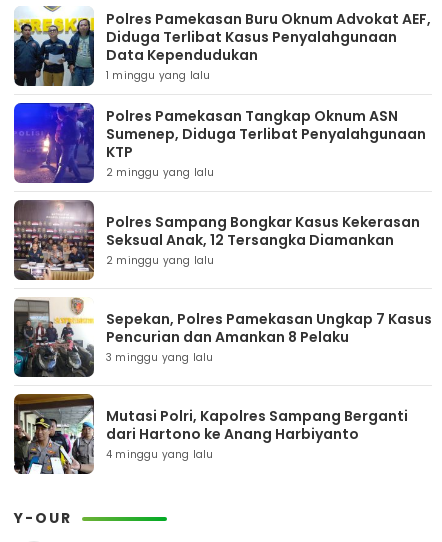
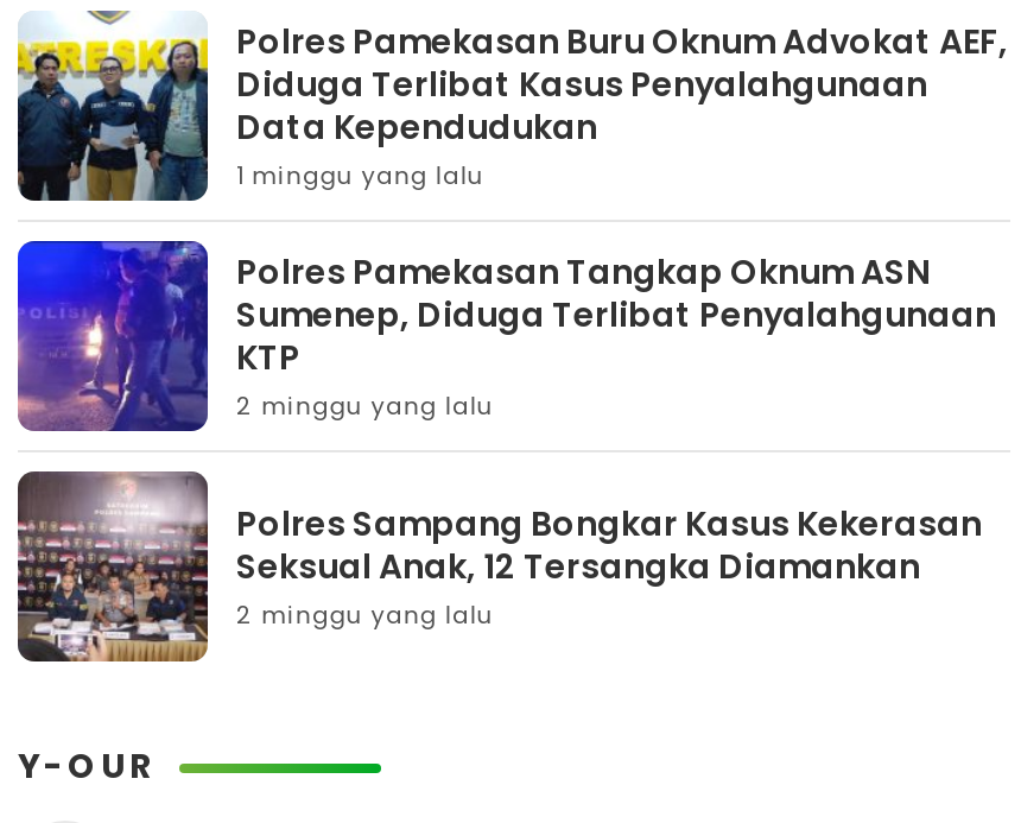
- [image]
- Sepekan, Polres Pamekasan Ungkap 7 Kasus
- Pencurian dan Amankan 8 Pelaku
- 3 minggu yang lalu
- Mutasi Polri, Kapolres Sampang Berganti
- dari Hartono ke Anang Harbiyanto
- 4 minggu yang lalu

- [image]
